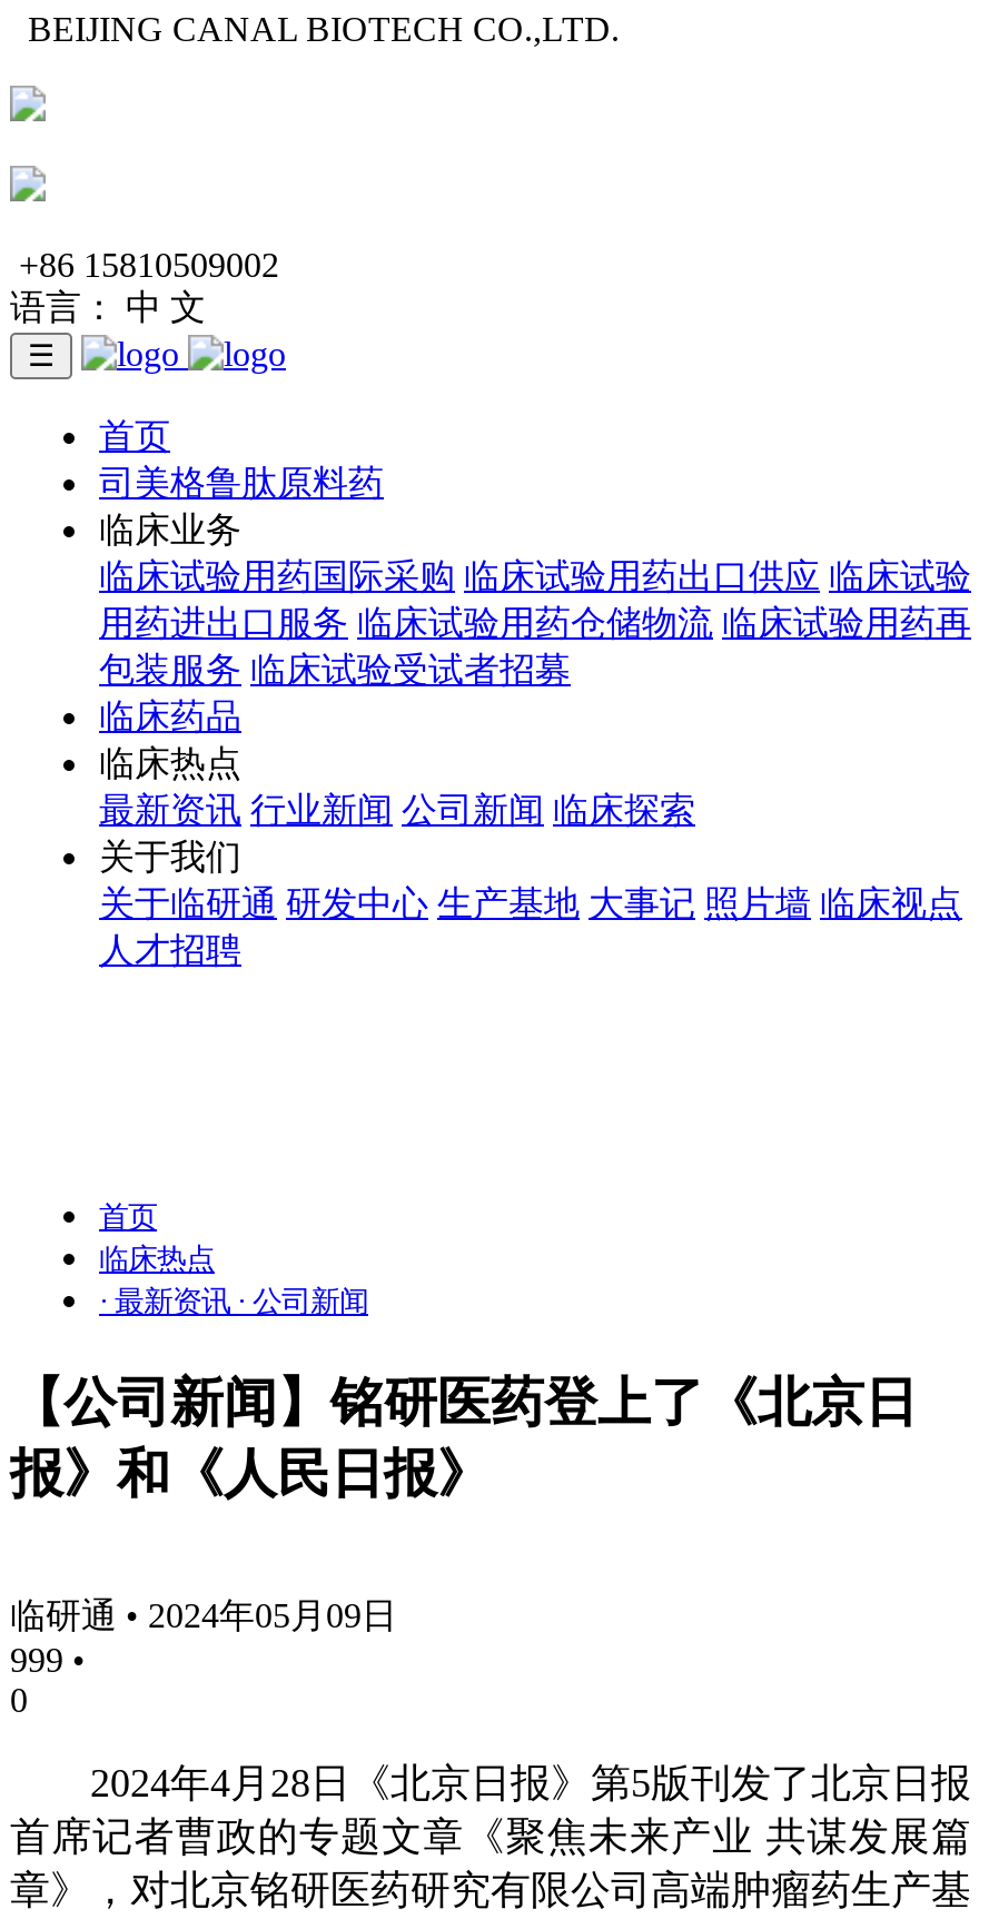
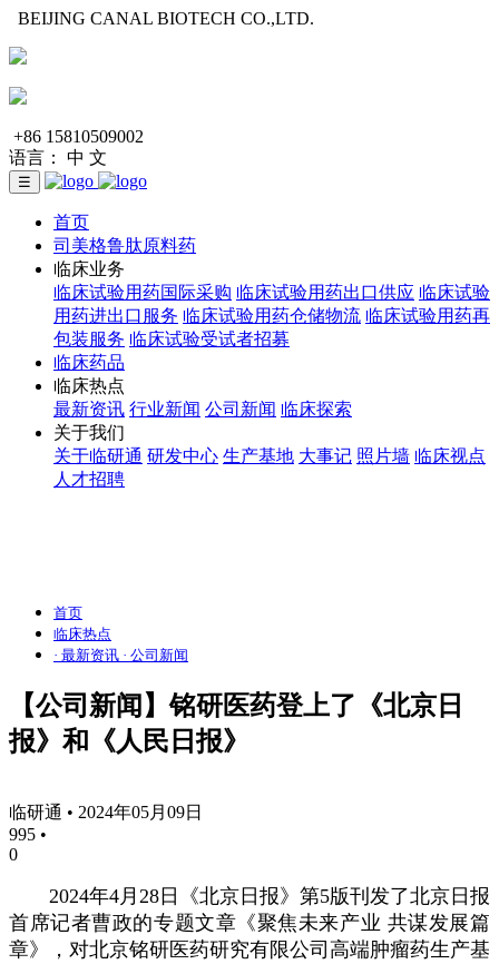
- 999 •
+ 995 •
